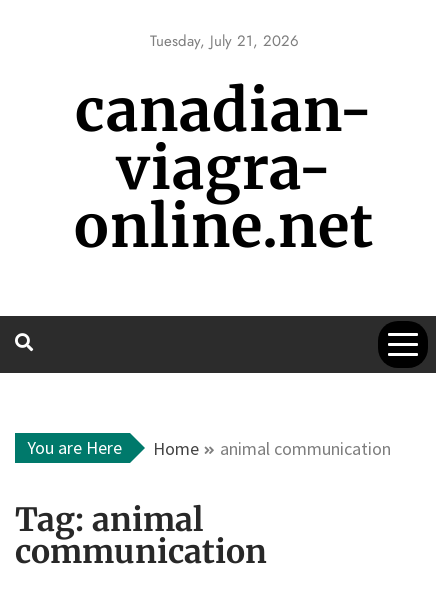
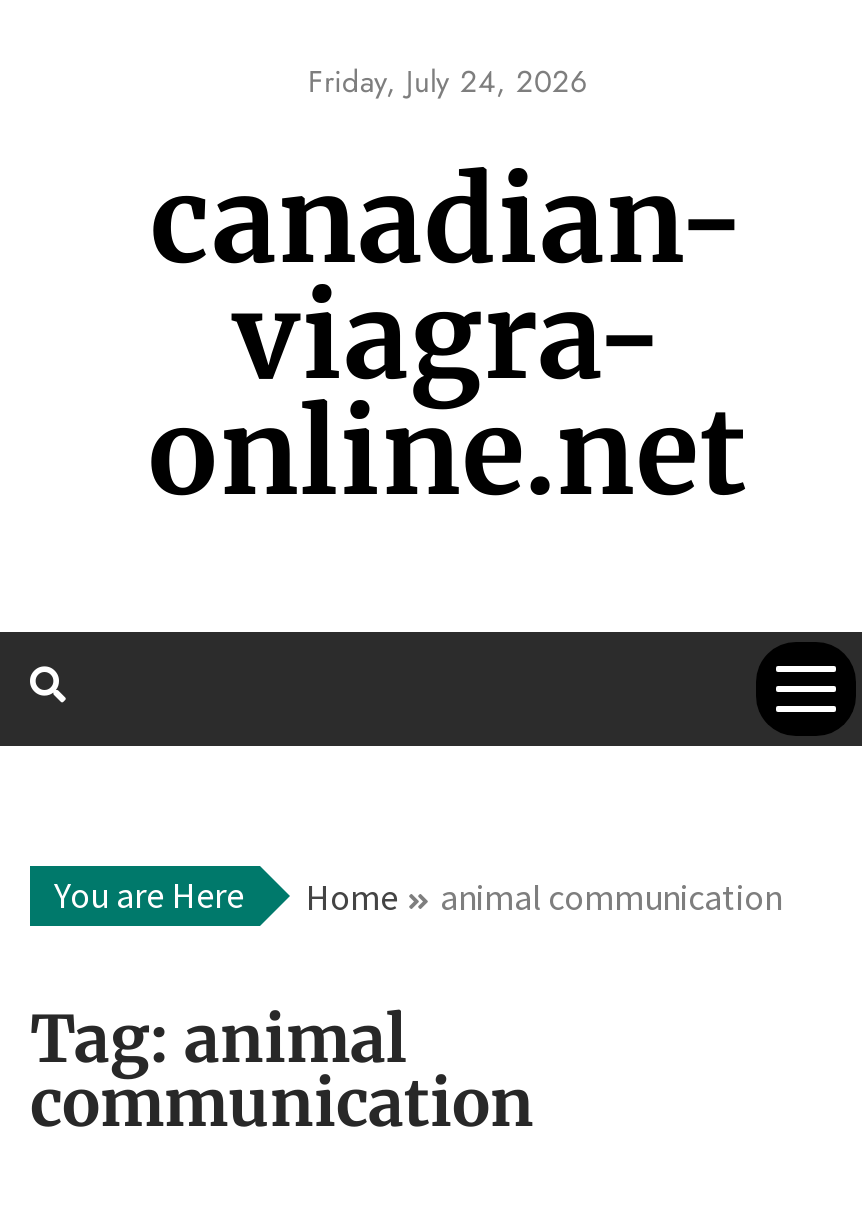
- Tuesday, July 21, 2026
+ Friday, July 24, 2026
